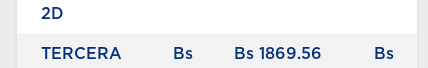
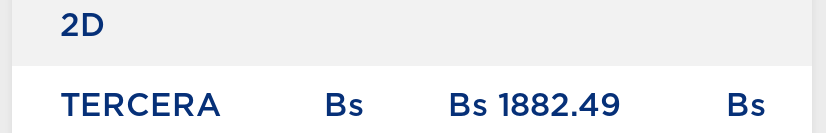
- Bs 1869.56
+ Bs 1882.49
